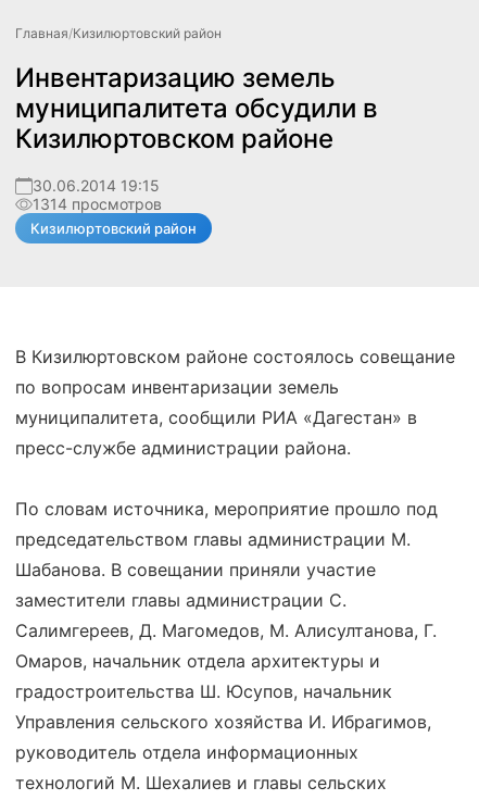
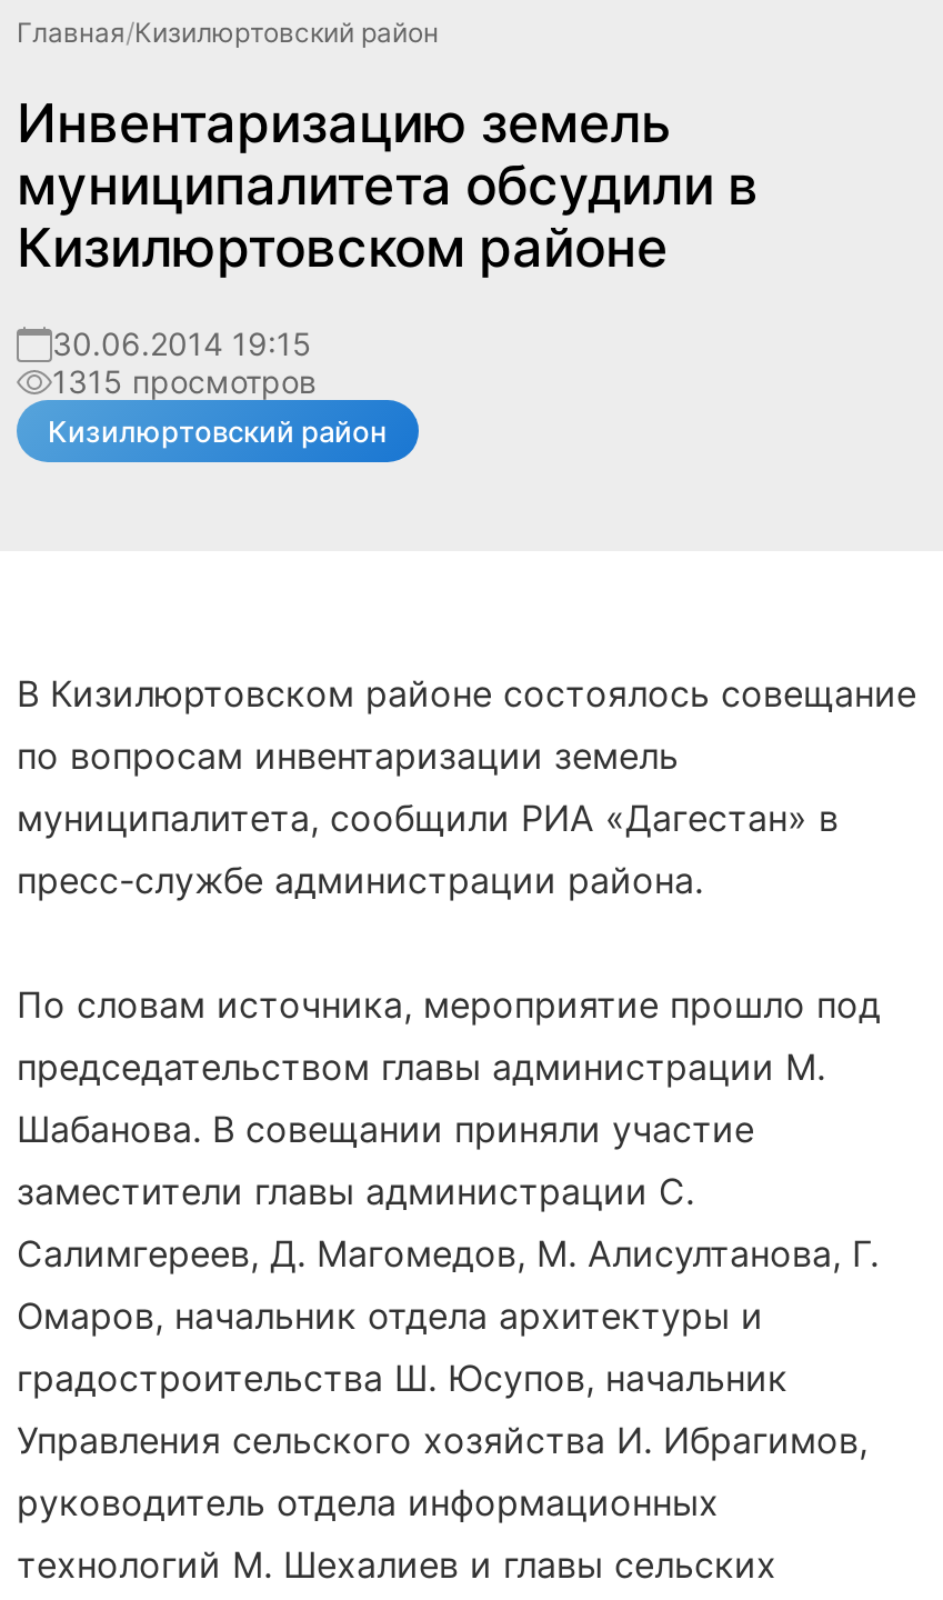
- 1314 просмотров
+ 1315 просмотров
